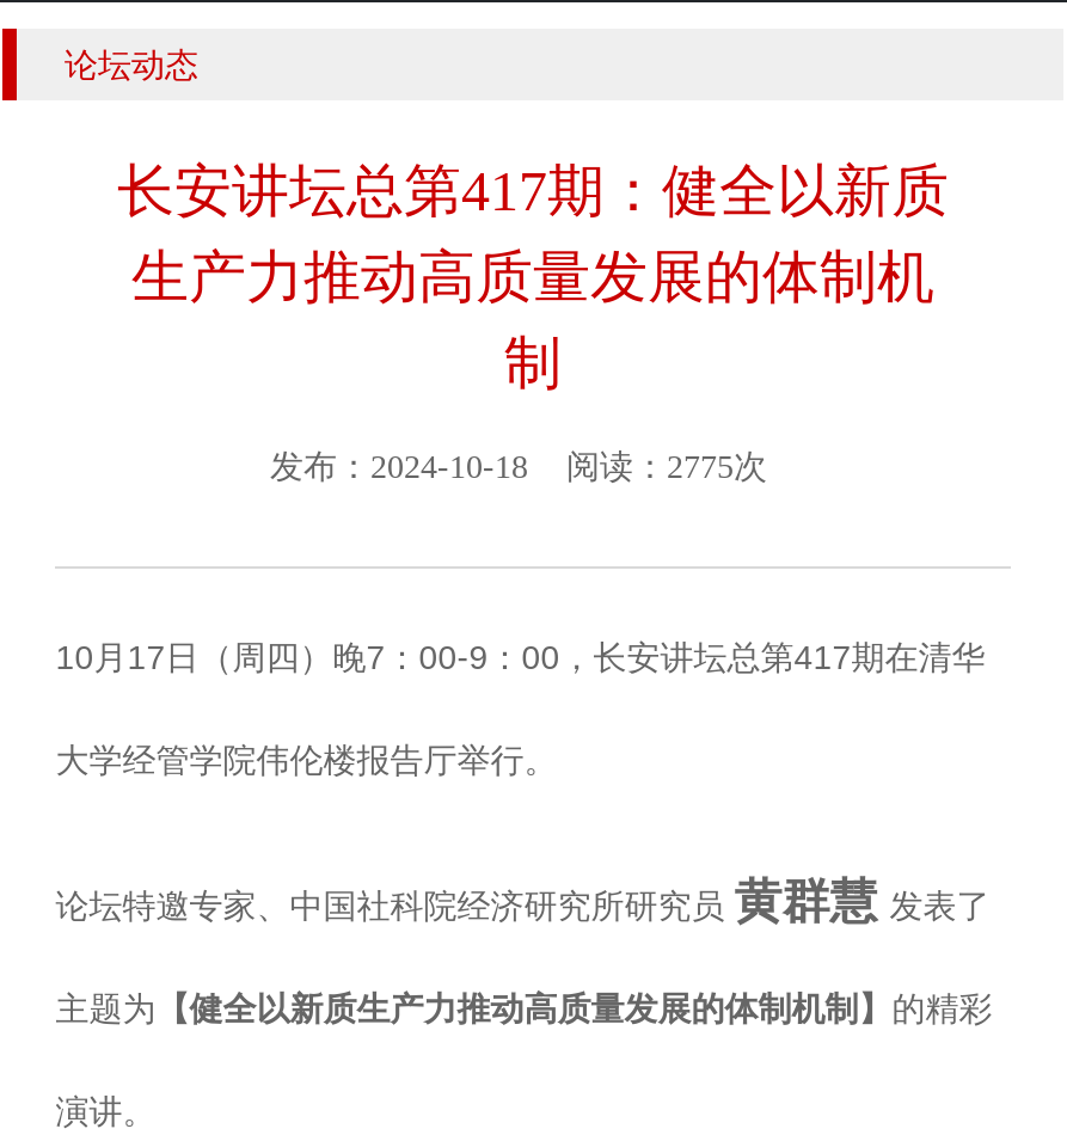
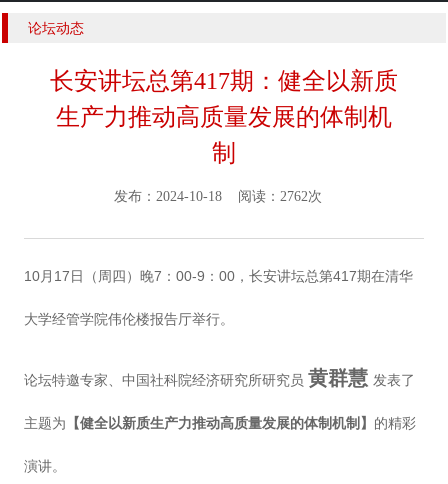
- 发布：2024-10-18 阅读：2775次
+ 发布：2024-10-18 阅读：2762次
